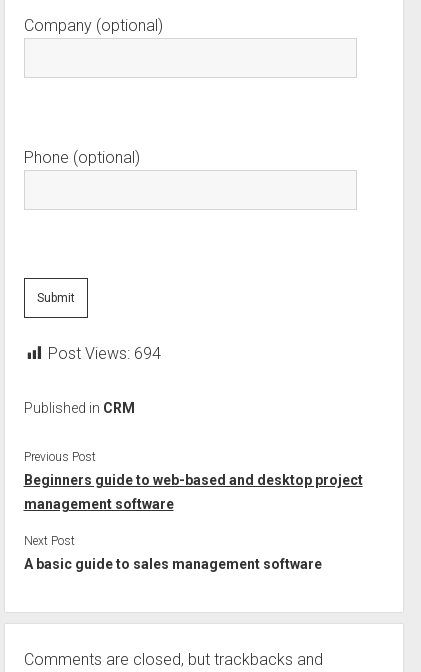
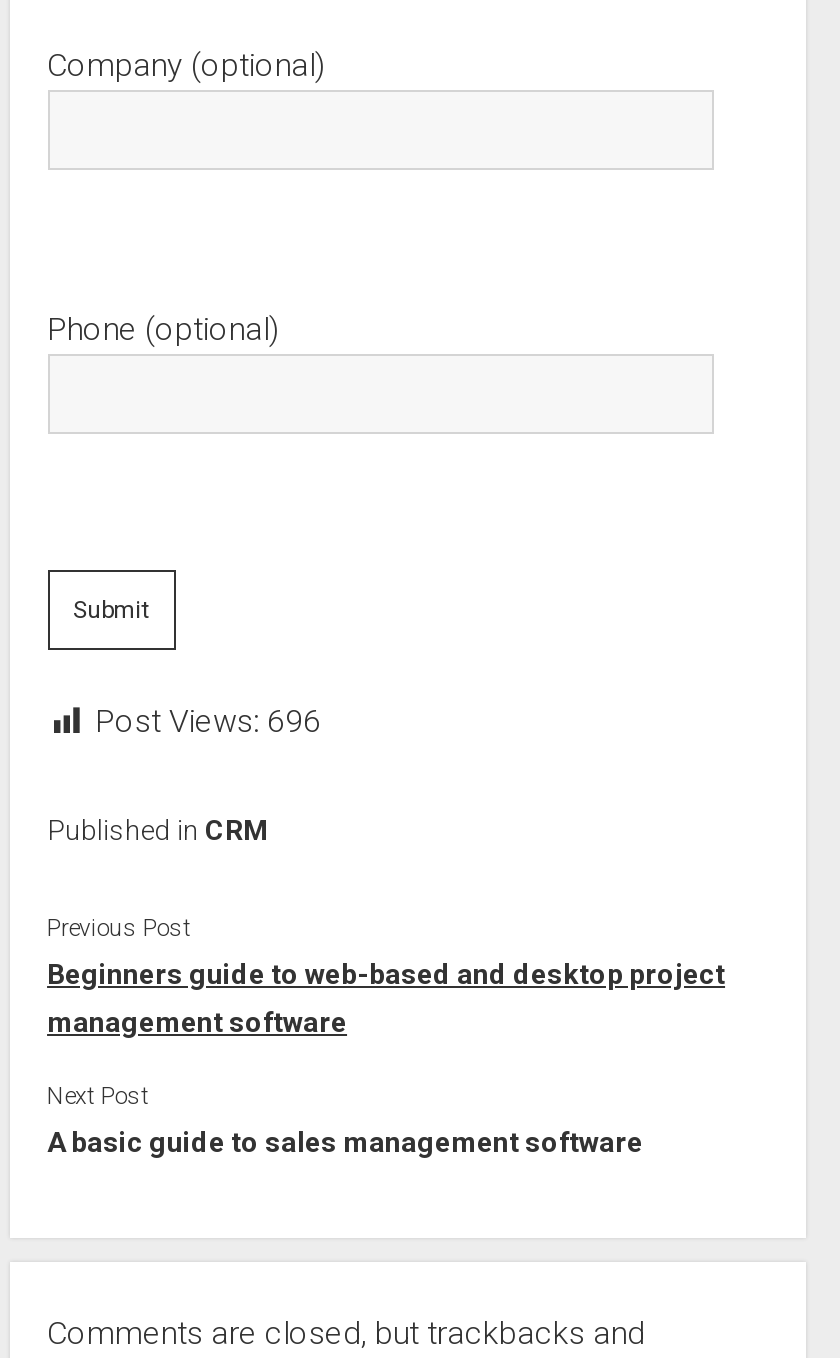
- Post Views: 694
+ Post Views: 696
